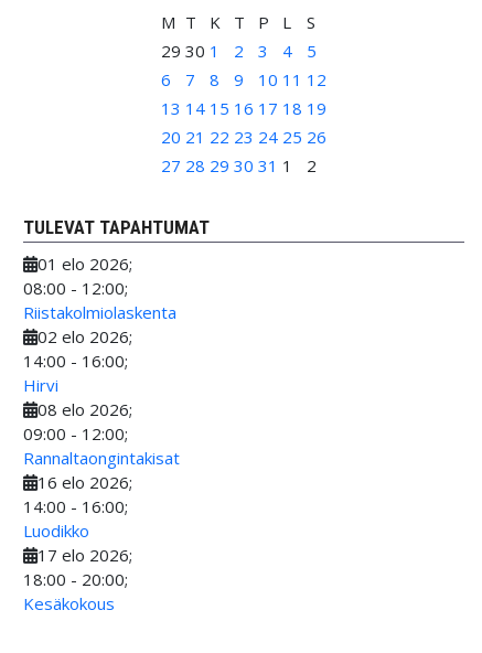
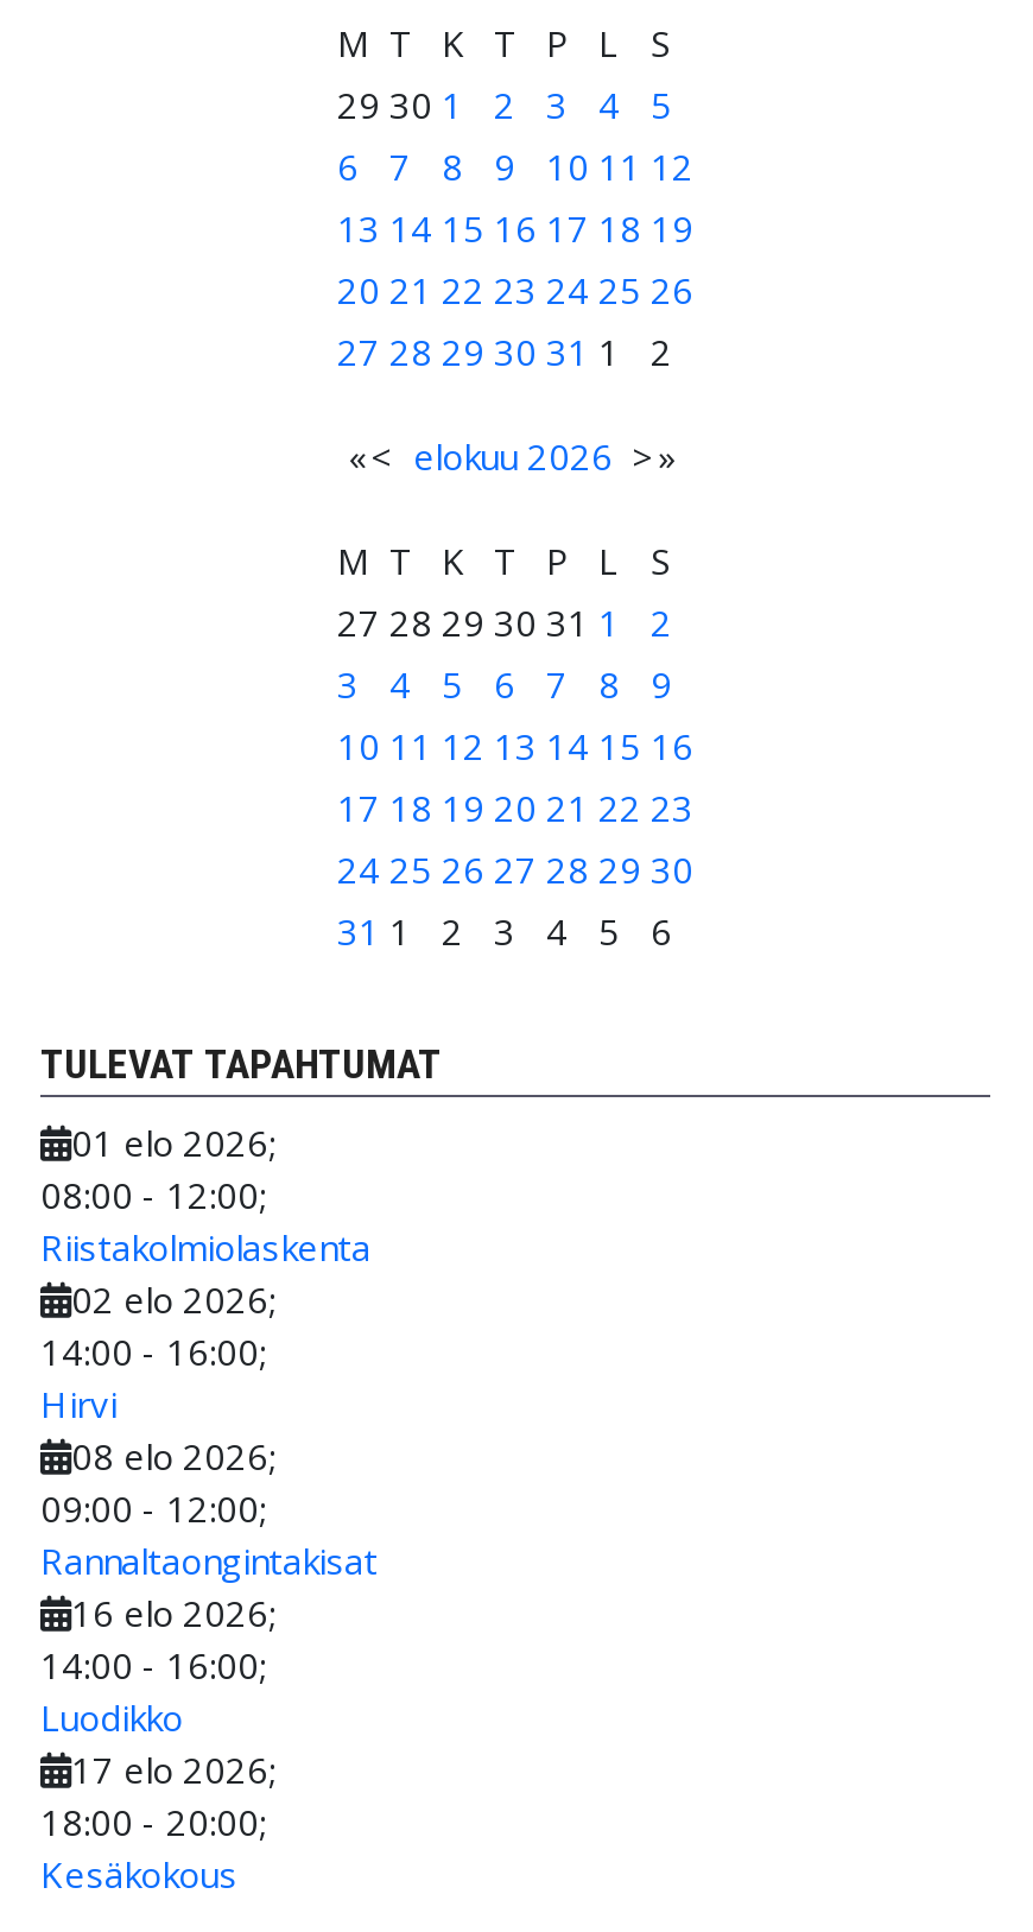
+ «< elokuu 2026 > »
+ M T K T P L
+ S
+ 27 28 29 30 31 1
+ 2
+ 3
+ 4
+ 5
+ 6
+ 7
+ 8
+ 9
+ 10 11 12 13 14 15 16
+ 17 18 19 20 21 22 23
+ 24 25 26 27 28 29 30
+ 31 1
+ 2
+ 3
+ 4
+ 5
+ 6
